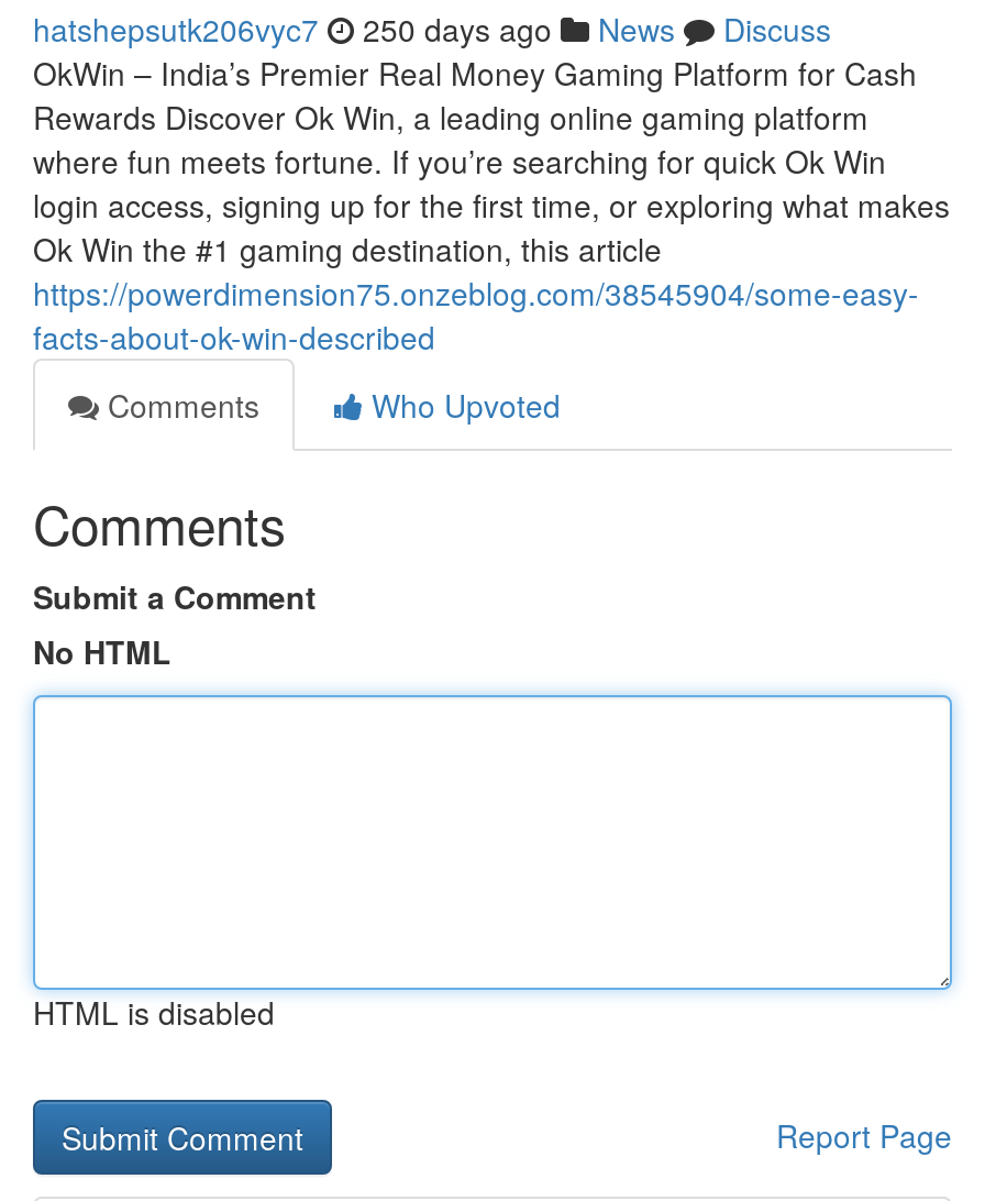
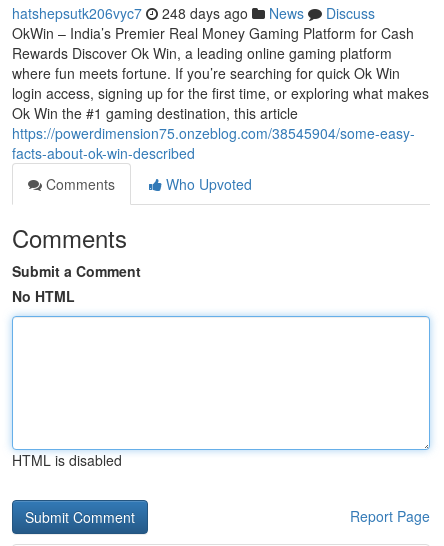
- hatshepsutk206vyc7 250 days ago News Discuss
+ hatshepsutk206vyc7 248 days ago News Discuss
